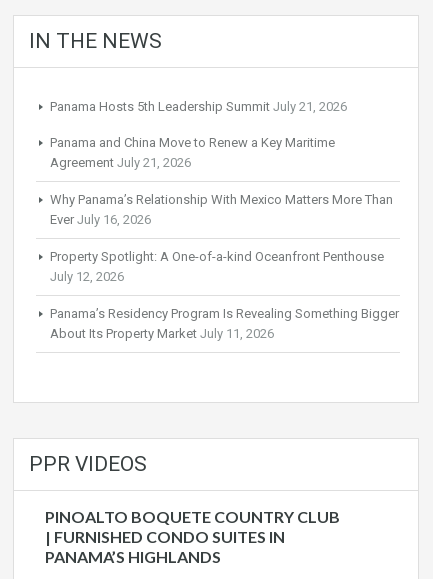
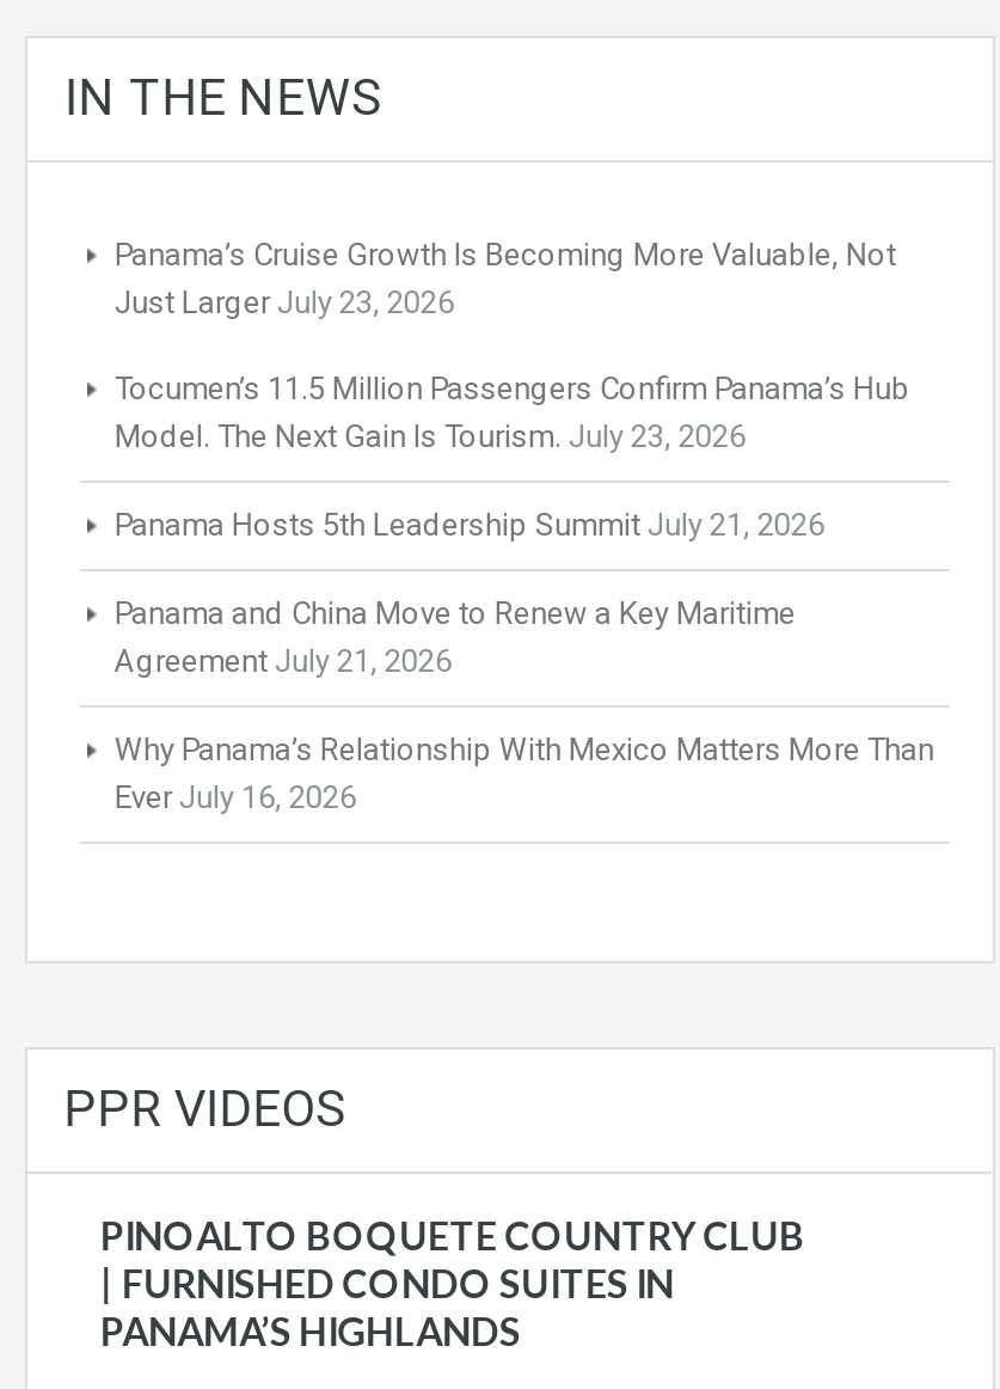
+ Panama’s Cruise Growth Is Becoming More Valuable, Not
+ Just Larger July 23, 2026
+ Tocumen’s 11.5 Million Passengers Confirm Panama’s Hub
+ Model. The Next Gain Is Tourism. July 23, 2026

moved down: Panama Hosts 5th Leadership Summit July 21, 2026 | Panama and China Move to Renew a Key Maritime | Agreement July 21, 2026 | Why Panama’s Relationship With Mexico Matters More Than | Ever July 16, 2026

- Property Spotlight: A One-of-a-kind Oceanfront Penthouse
- July 12, 2026
- Panama’s Residency Program Is Revealing Something Bigger
- About Its Property Market July 11, 2026
